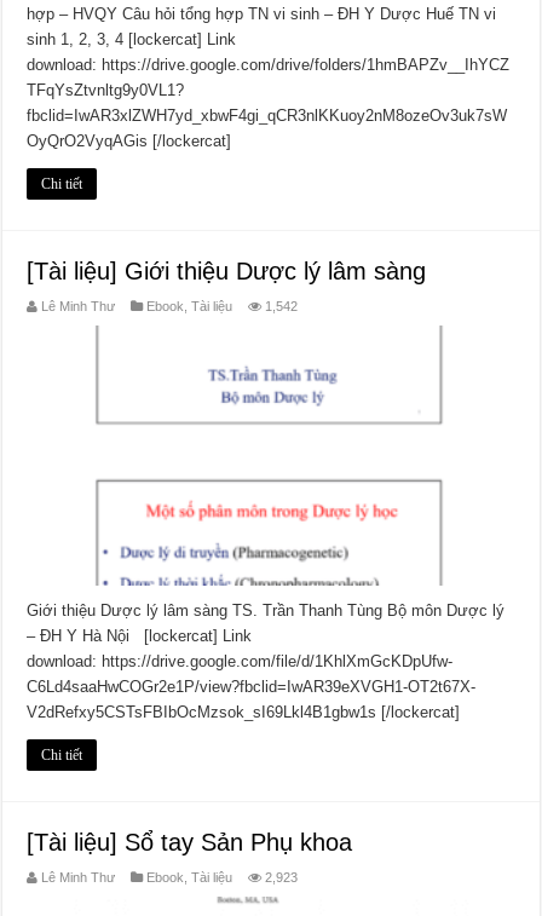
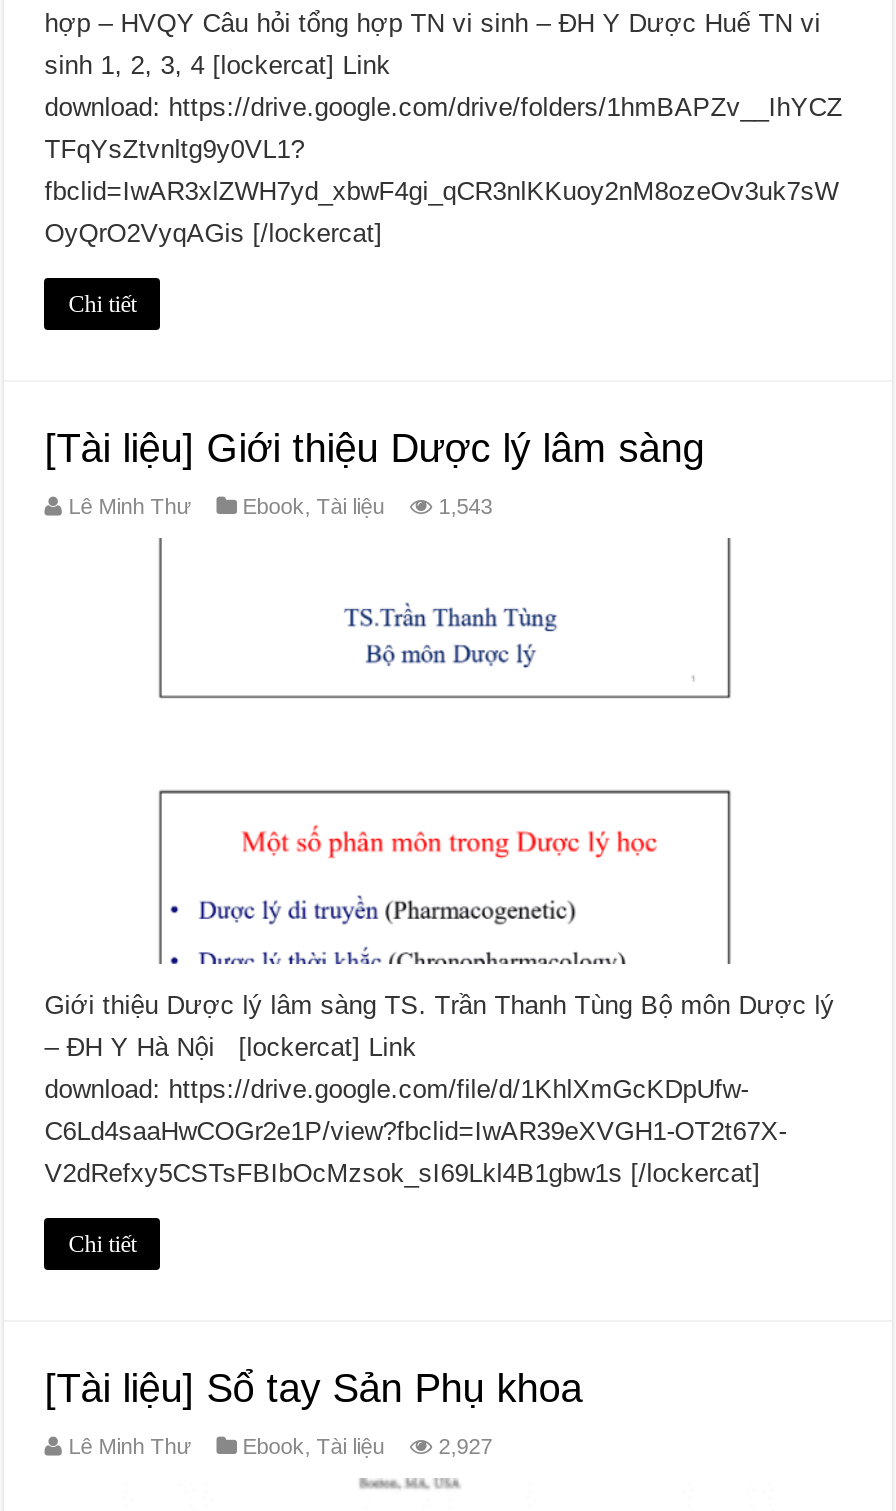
- 1,542
+ 1,543

- 2,923
+ 2,927
